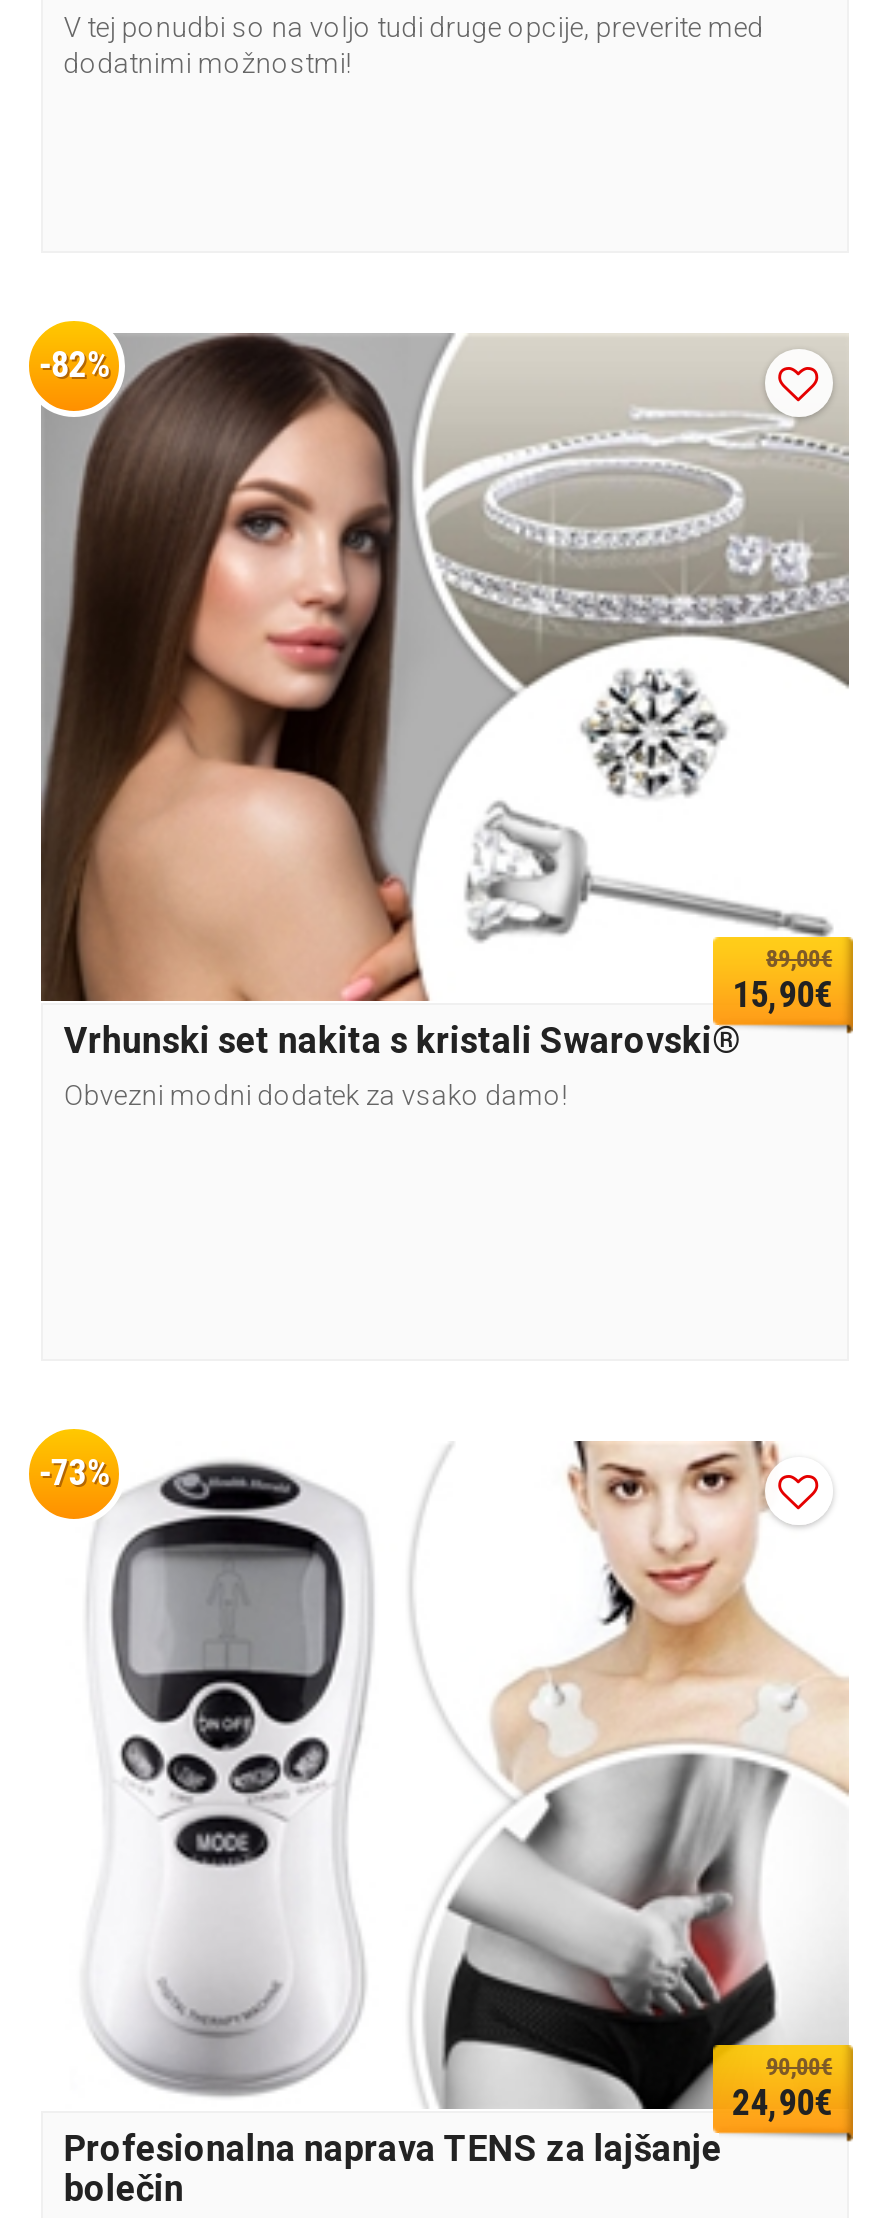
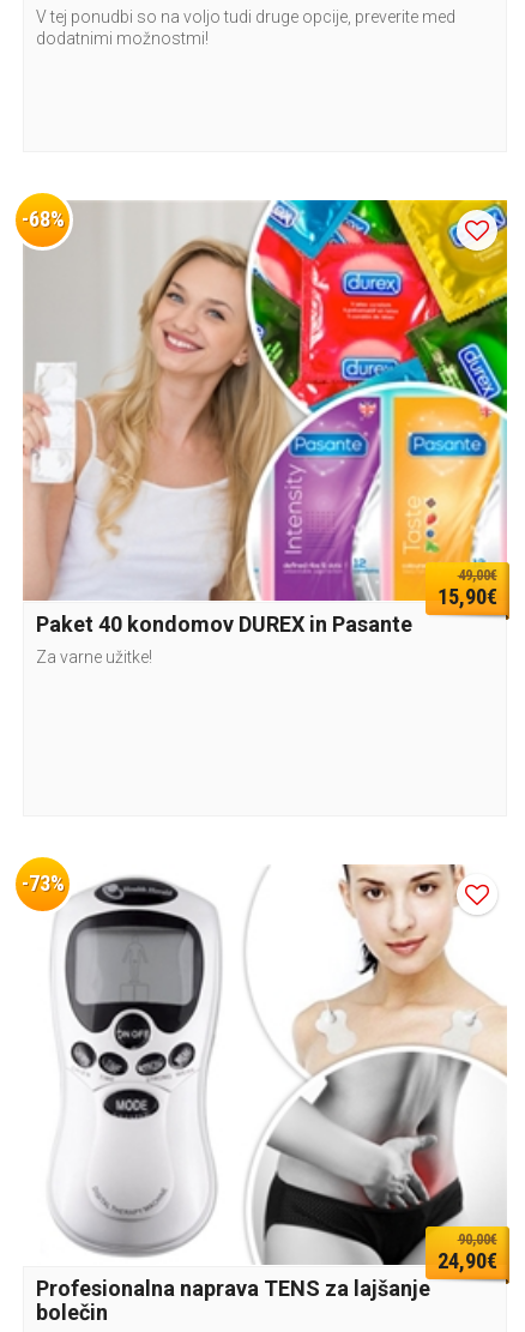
- [image]
- -82%
+ [image]
+ -68%

- 89,00€
+ 49,00€

- Vrhunski set nakita s kristali Swarovski®
- Obvezni modni dodatek za vsako damo!
+ Paket 40 kondomov DUREX in Pasante
+ Za varne užitke!
